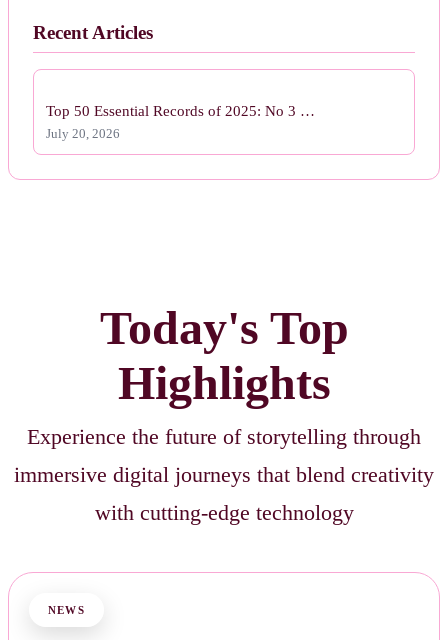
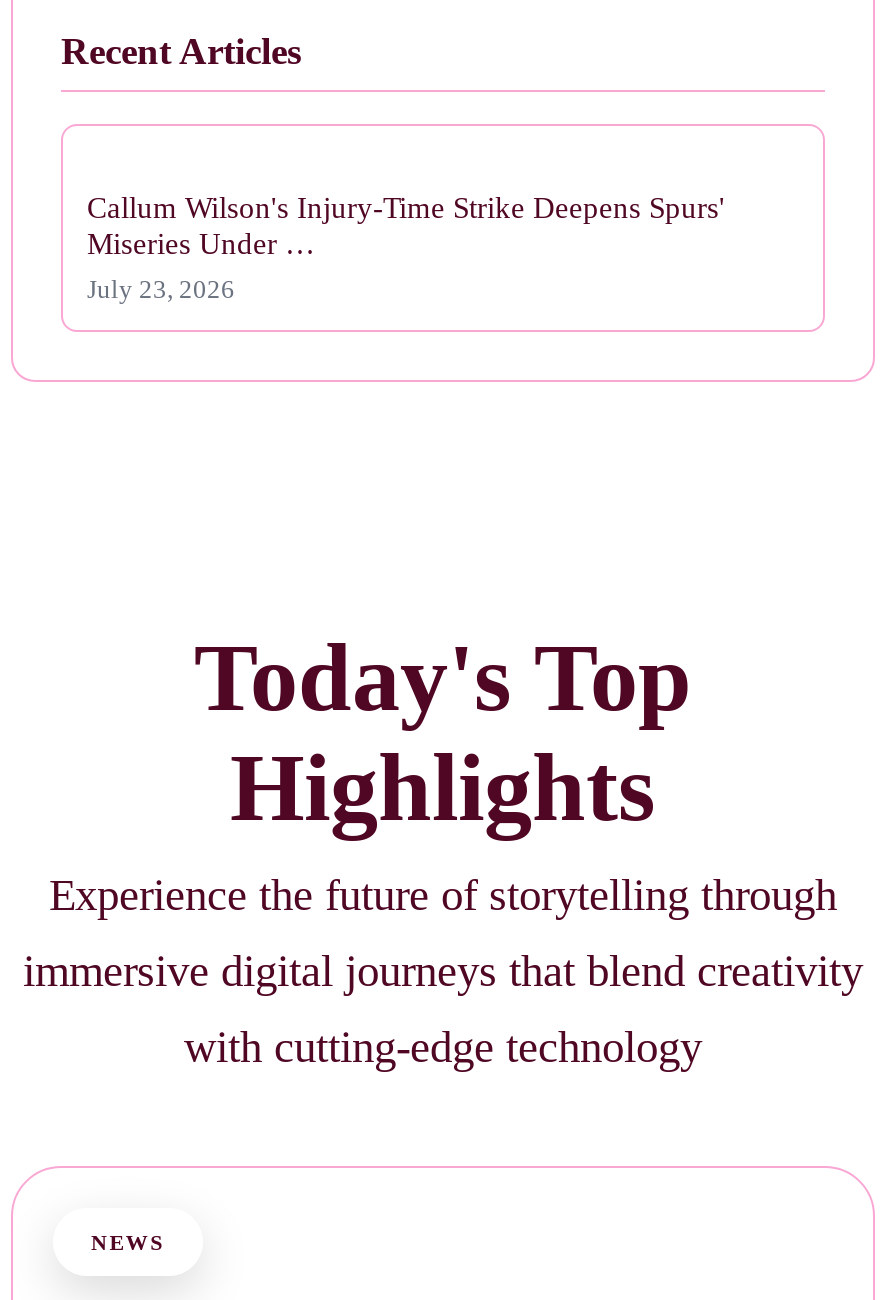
- Top 50 Essential Records of 2025: No 3 …
+ Callum Wilson's Injury-Time Strike Deepens Spurs'
+ Miseries Under …

- July 20, 2026
+ July 23, 2026
